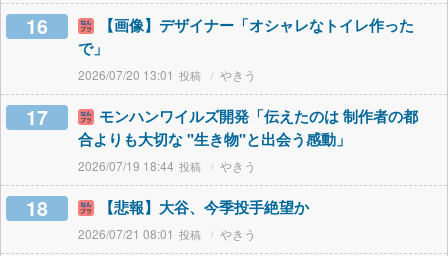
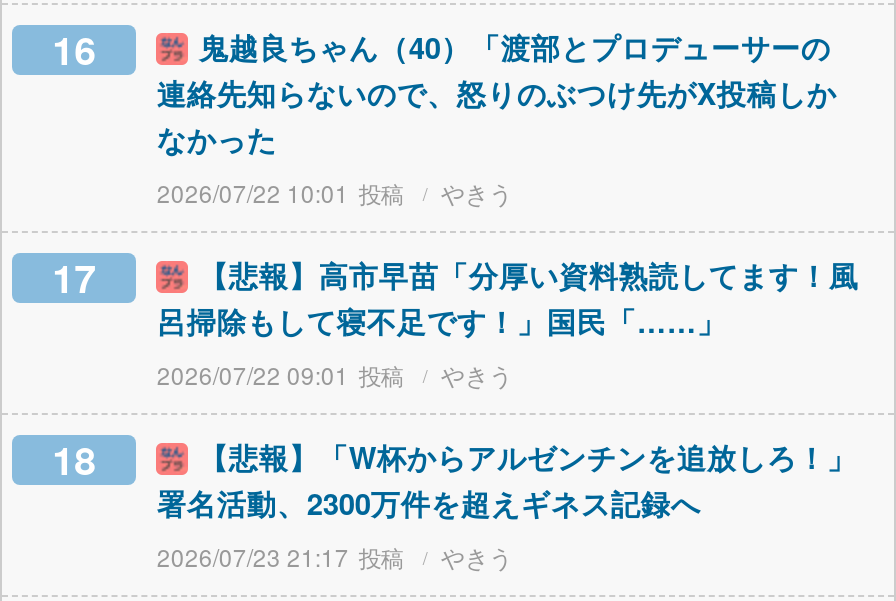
- 【画像】デザイナー「オシャレなトイレ作った
- で」
- 2026/07/20 13:01
+ 鬼越良ちゃん（40）「渡部とプロデューサーの
+ 連絡先知らないので、怒りのぶつけ先がX投稿しか
+ なかった
+ 2026/07/22 10:01

- モンハンワイルズ開発「伝えたのは 制作者の都
- 合よりも大切な "生き物"と出会う感動」
- 2026/07/19 18:44
+ 【悲報】高市早苗「分厚い資料熟読してます！風
+ 呂掃除もして寝不足です！」国民「……」
+ 2026/07/22 09:01

- 【悲報】大谷、今季投手絶望か
- 2026/07/21 08:01
+ 【悲報】「W杯からアルゼンチンを追放しろ！」
+ 署名活動、2300万件を超えギネス記録へ
+ 2026/07/23 21:17
